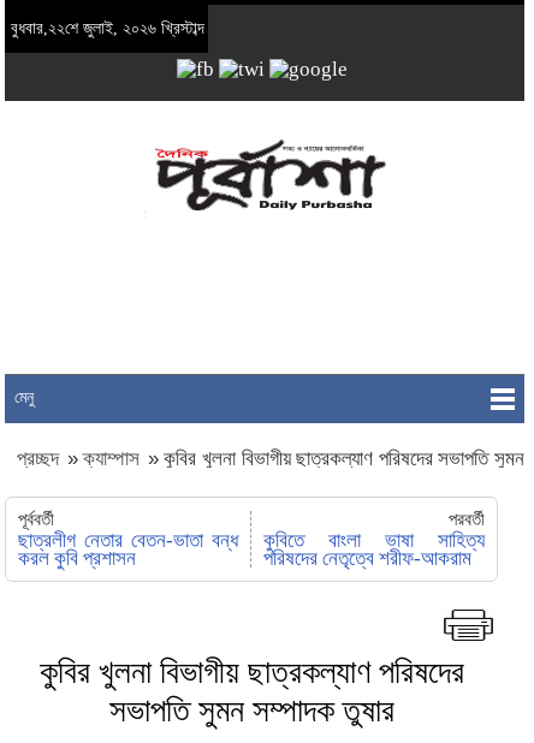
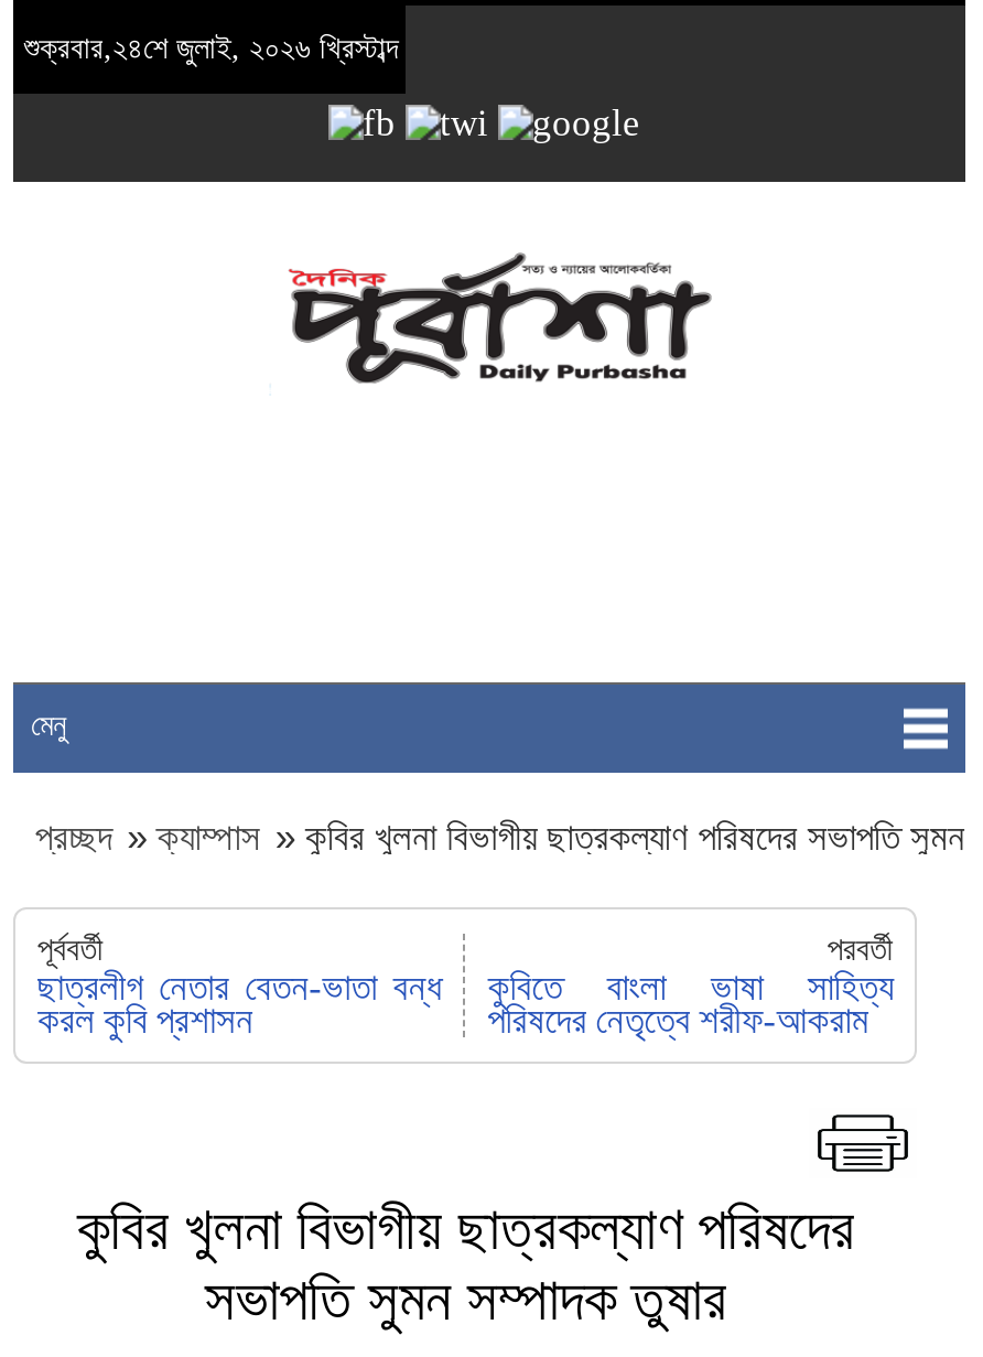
- বুধবার,২২শে জুলাই, ২০২৬ খ্রিস্টাব্দ
+ শুক্রবার,২৪শে জুলাই, ২০২৬ খ্রিস্টাব্দ
